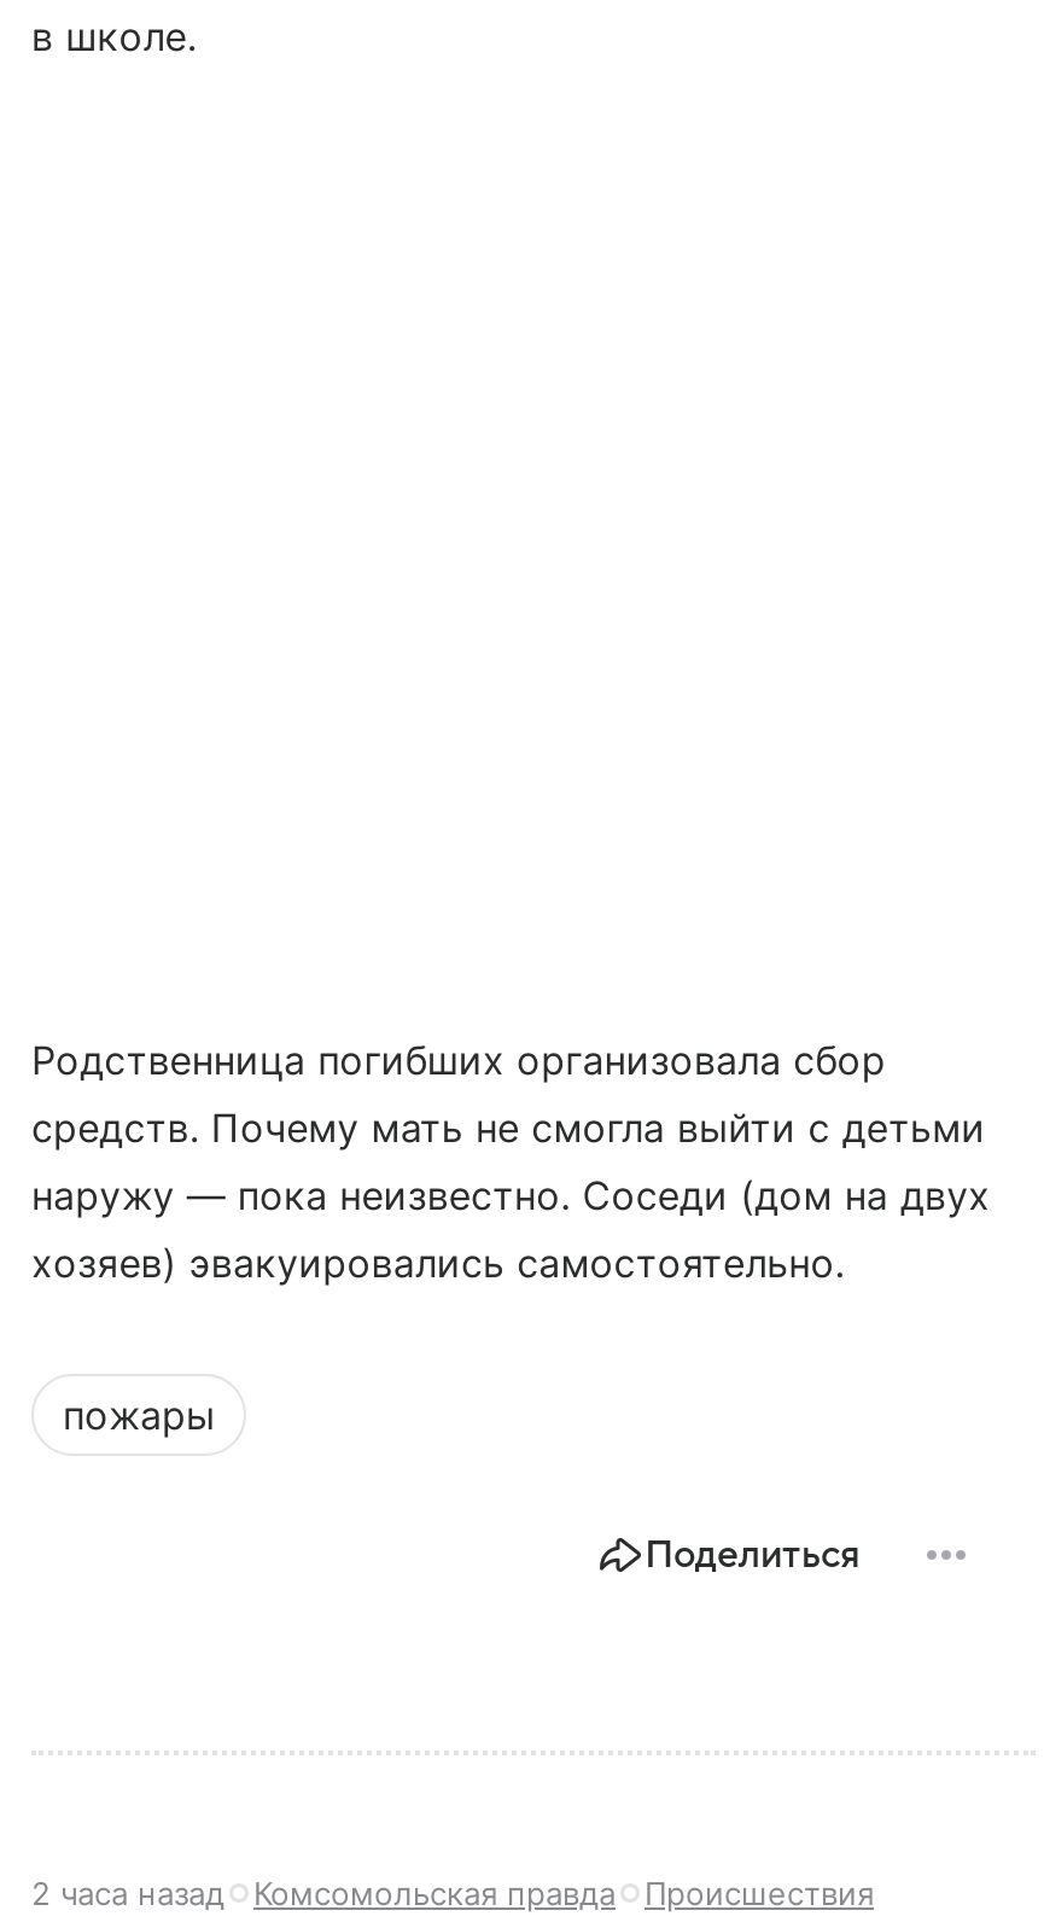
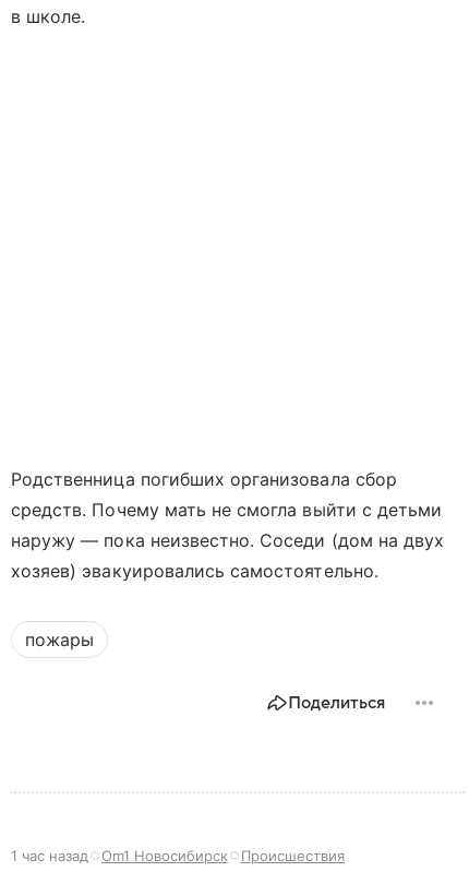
- 2 часа назад
- Комсомольская правда
+ 1 час назад
+ Om1 Новосибирск
